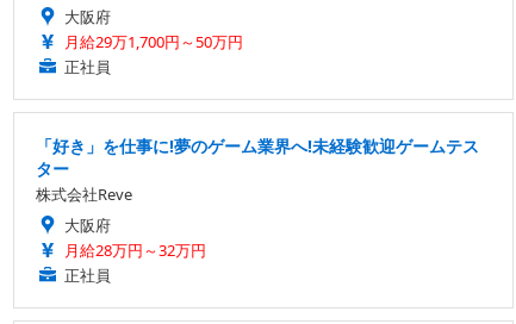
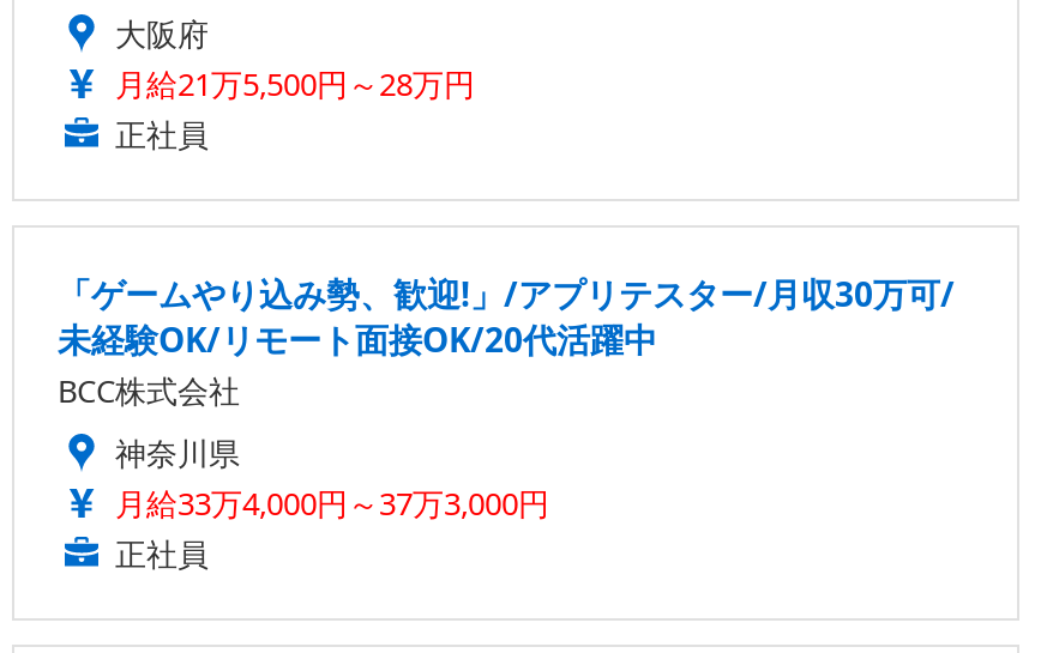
- 月給29万1,700円～50万円
+ 月給21万5,500円～28万円

- 「好き」を仕事に!夢のゲーム業界へ!未経験歓迎ゲームテス
- ター
- 株式会社Reve
- 大阪府
- 月給28万円～32万円
+ 「ゲームやり込み勢、歓迎!」/アプリテスター/月収30万可/
+ 未経験OK/リモート面接OK/20代活躍中
+ BCC株式会社
+ 神奈川県
+ 月給33万4,000円～37万3,000円
